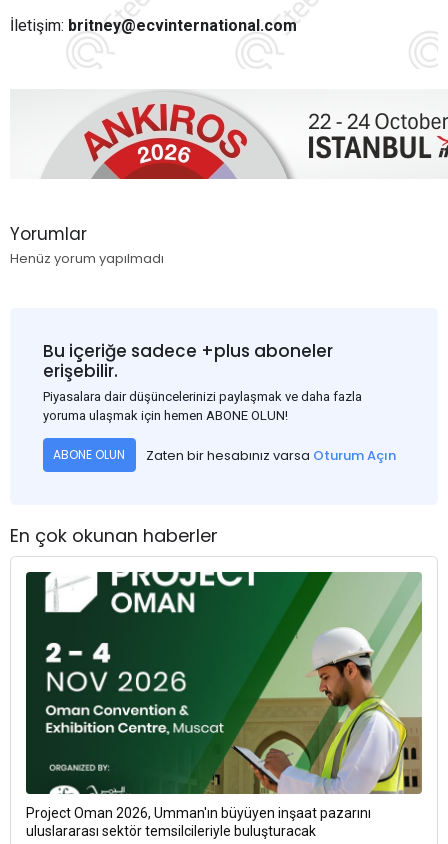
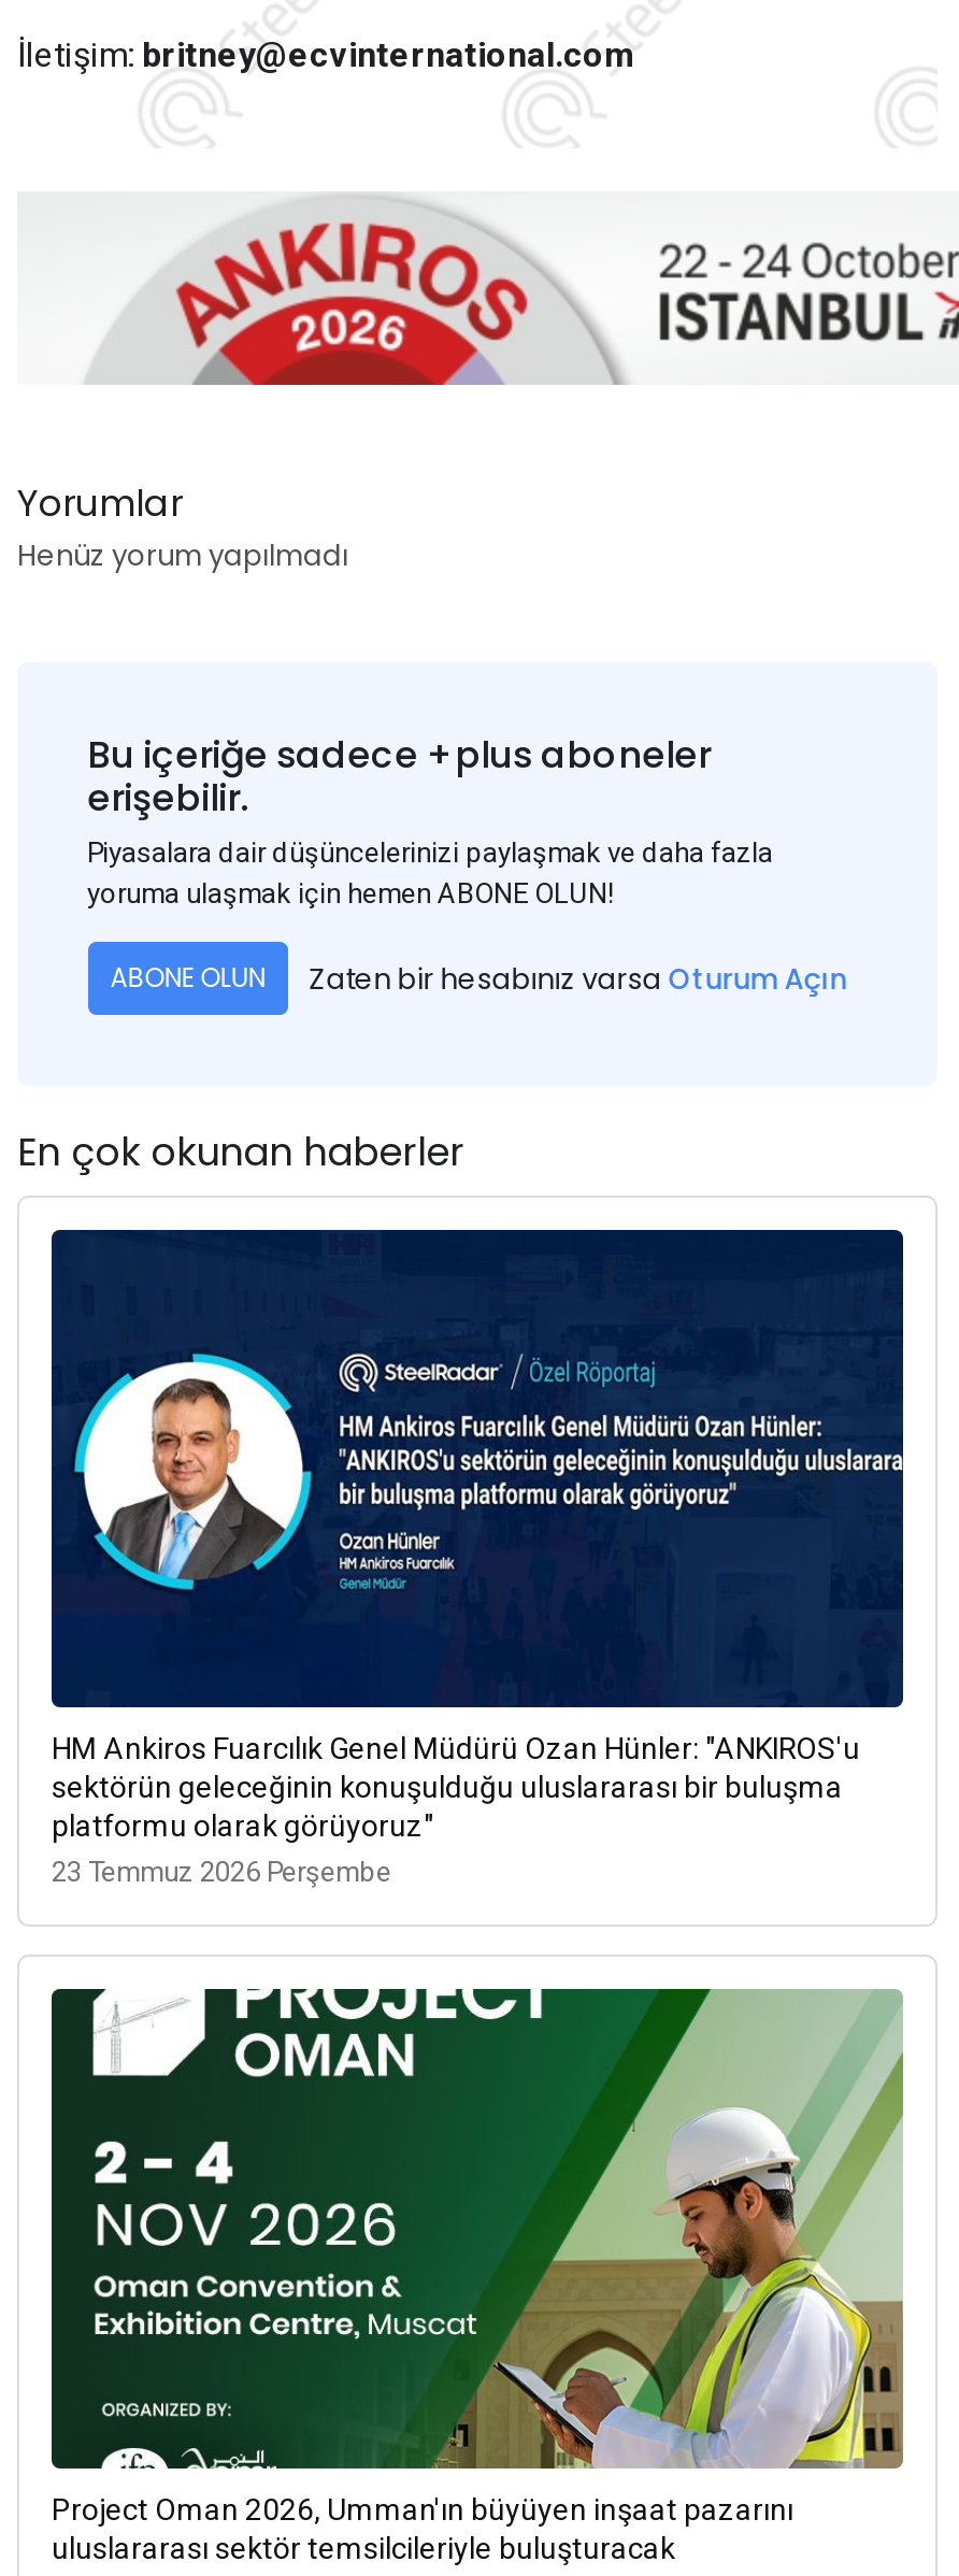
+ [image]
+ HM Ankiros Fuarcılık Genel Müdürü Ozan Hünler: "ANKIROS'u
+ sektörün geleceğinin konuşulduğu uluslararası bir buluşma
+ platformu olarak görüyoruz"
+ 23 Temmuz 2026 Perşembe
